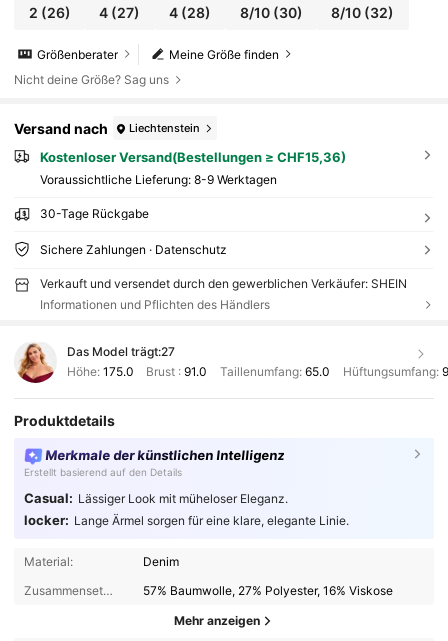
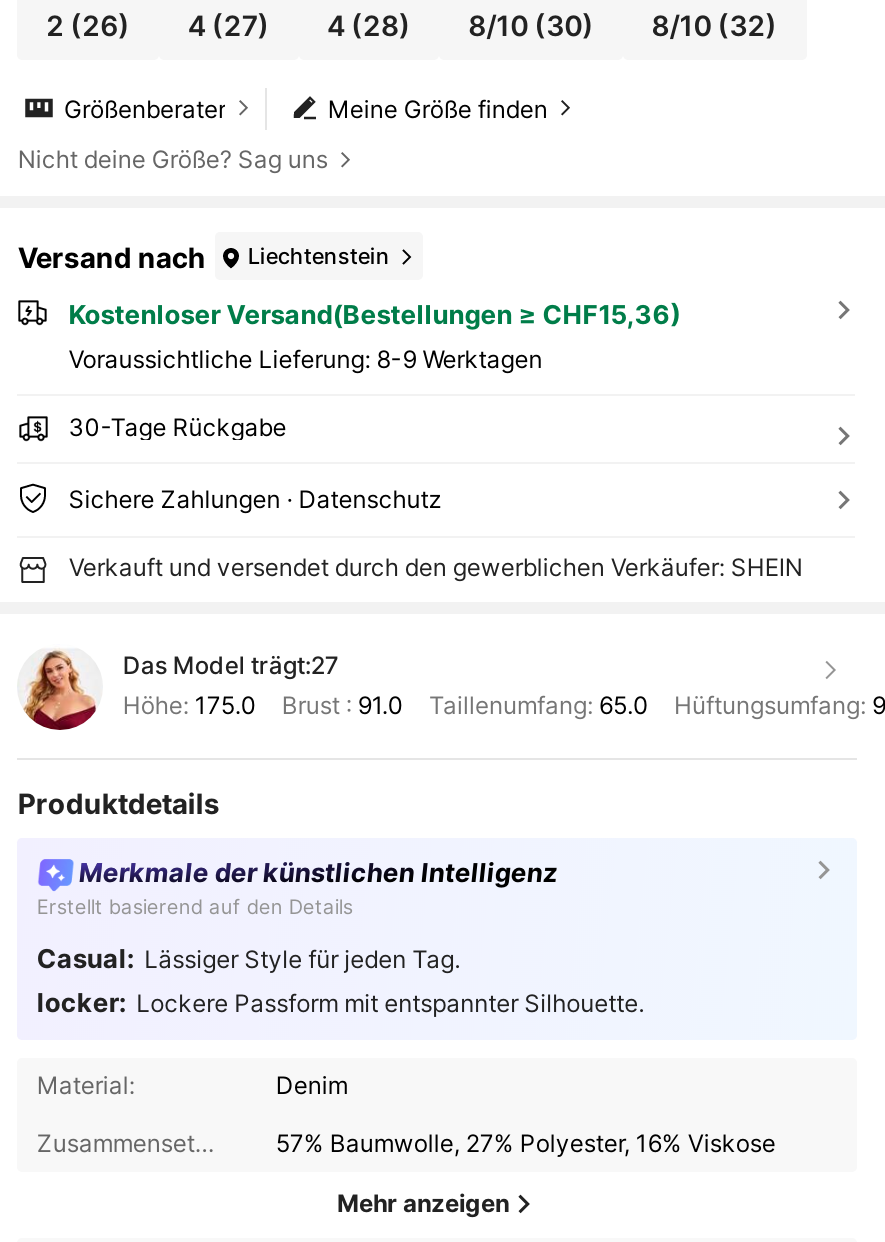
- Informationen und Pflichten des Händlers

- Casual: Lässiger Look mit müheloser Eleganz.
- locker: Lange Ärmel sorgen für eine klare, elegante Linie.
+ Casual: Lässiger Style für jeden Tag.
+ locker: Lockere Passform mit entspannter Silhouette.
